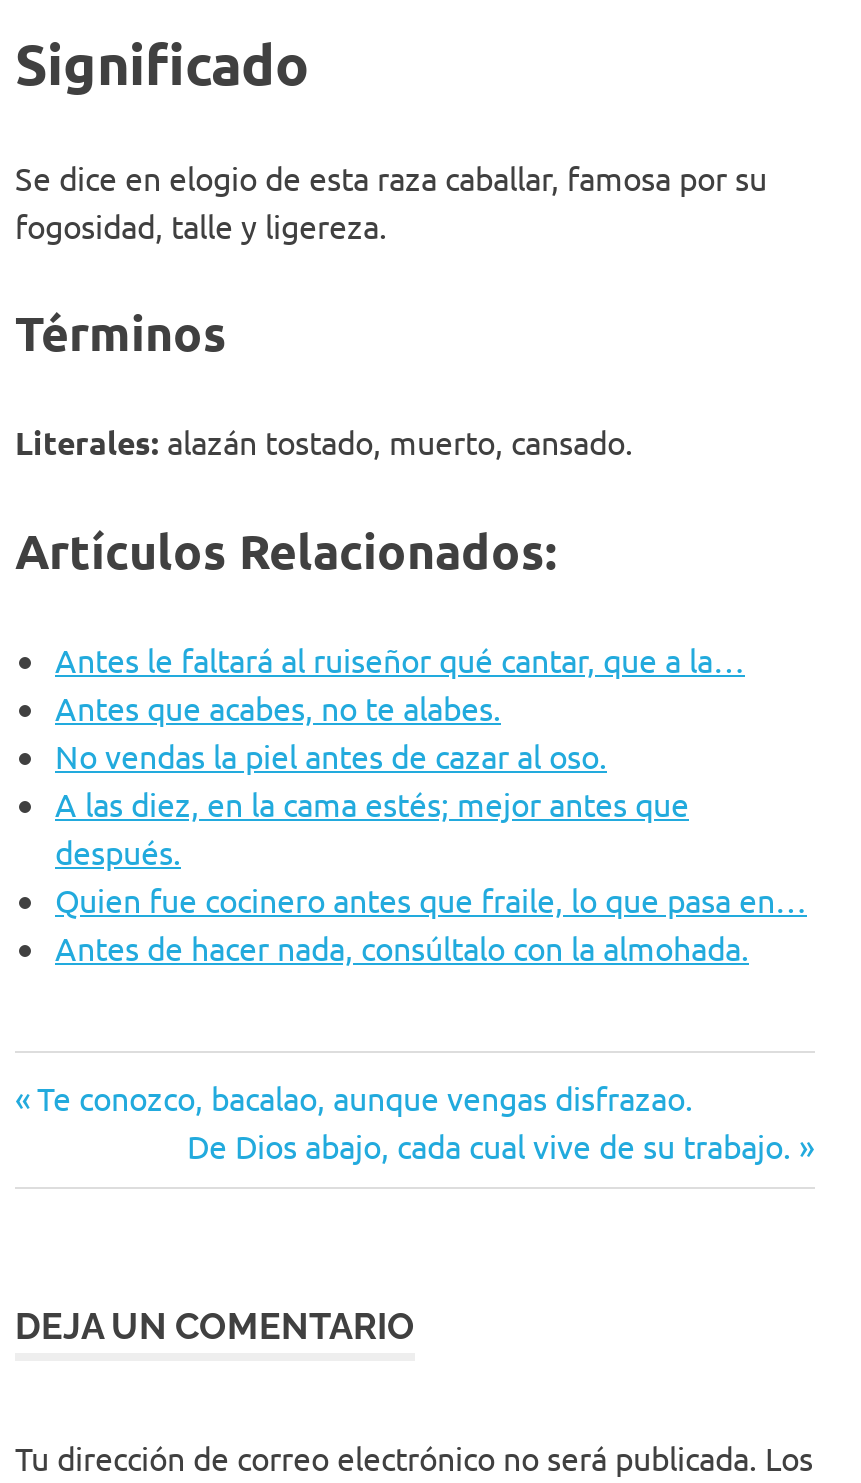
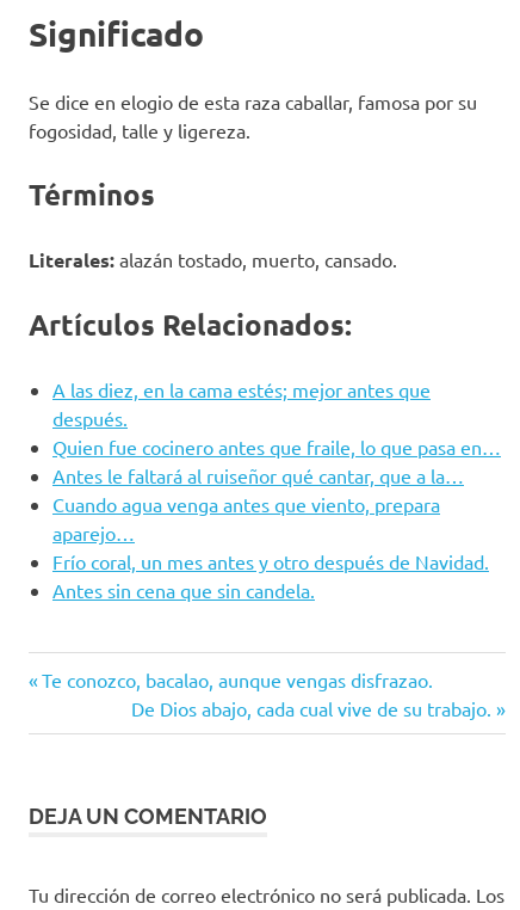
moved down: Antes le faltará al ruiseñor qué cantar, que a la…

- Antes que acabes, no te alabes.
- No vendas la piel antes de cazar al oso.

moved up: A las diez, en la cama estés; mejor antes que | después. | Quien fue cocinero antes que fraile, lo que pasa en…

- Antes de hacer nada, consúltalo con la almohada.
+ Cuando agua venga antes que viento, prepara
+ aparejo…
+ Frío coral, un mes antes y otro después de Navidad.
+ Antes sin cena que sin candela.
